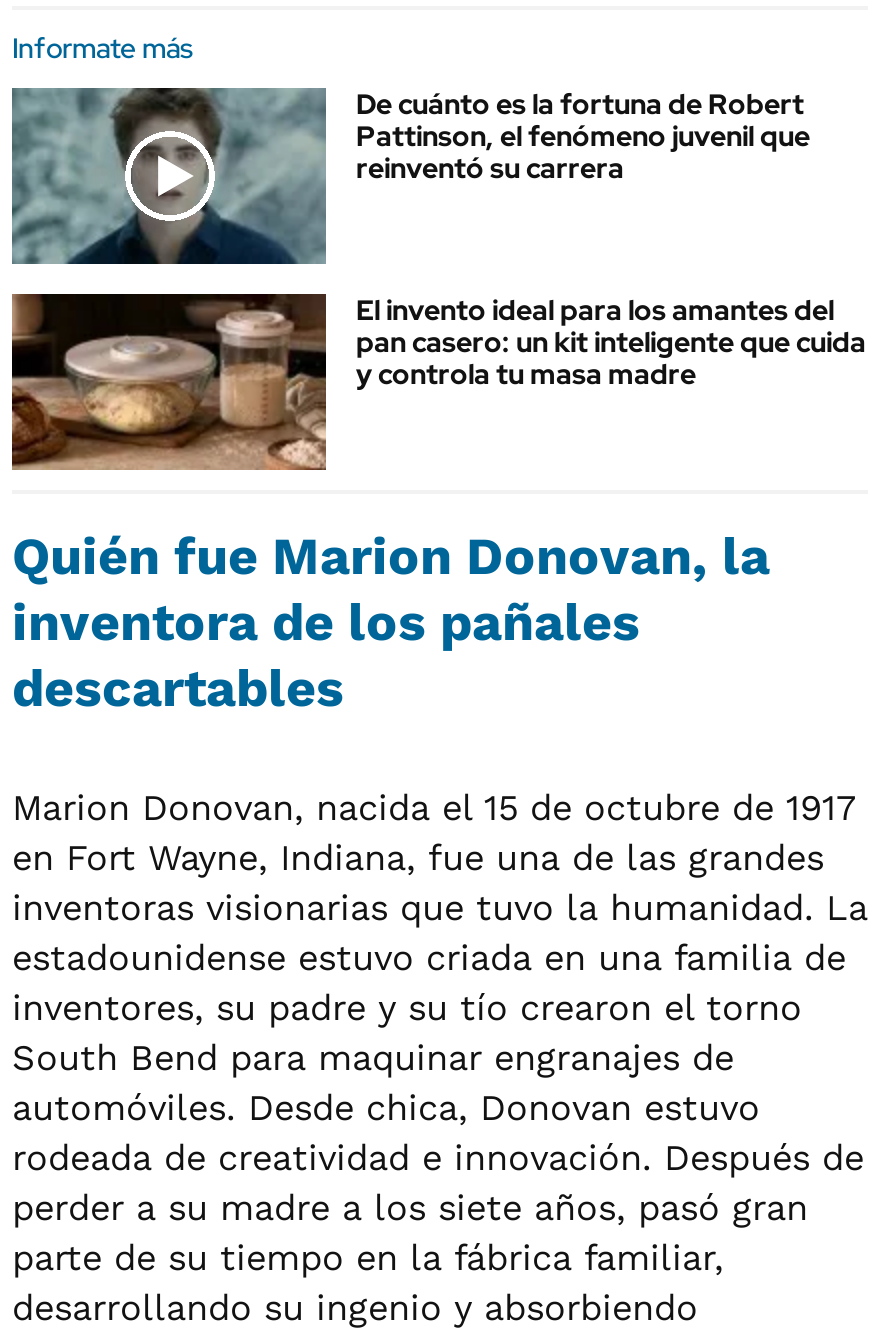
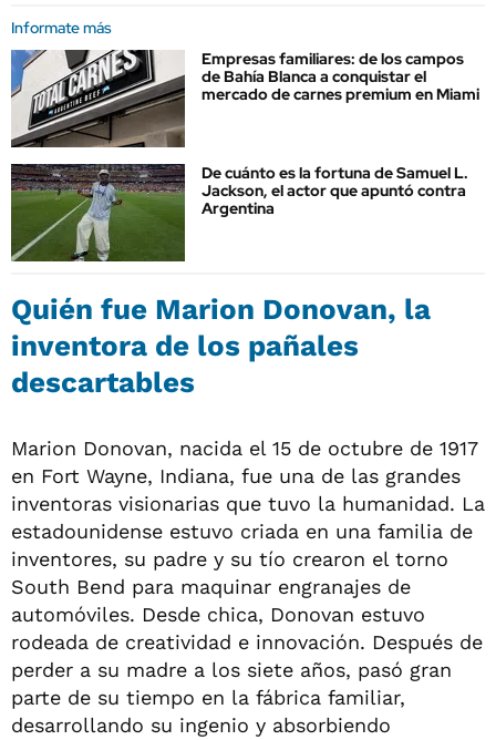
- [image]
- De cuánto es la fortuna de Robert
- Pattinson, el fenómeno juvenil que
- reinventó su carrera
+ [image]
+ Empresas familiares: de los campos
+ de Bahía Blanca a conquistar el
+ mercado de carnes premium en Miami

- [image]
- El invento ideal para los amantes del
- pan casero: un kit inteligente que cuida
- y controla tu masa madre
+ [image]
+ De cuánto es la fortuna de Samuel L.
+ Jackson, el actor que apuntó contra
+ Argentina
